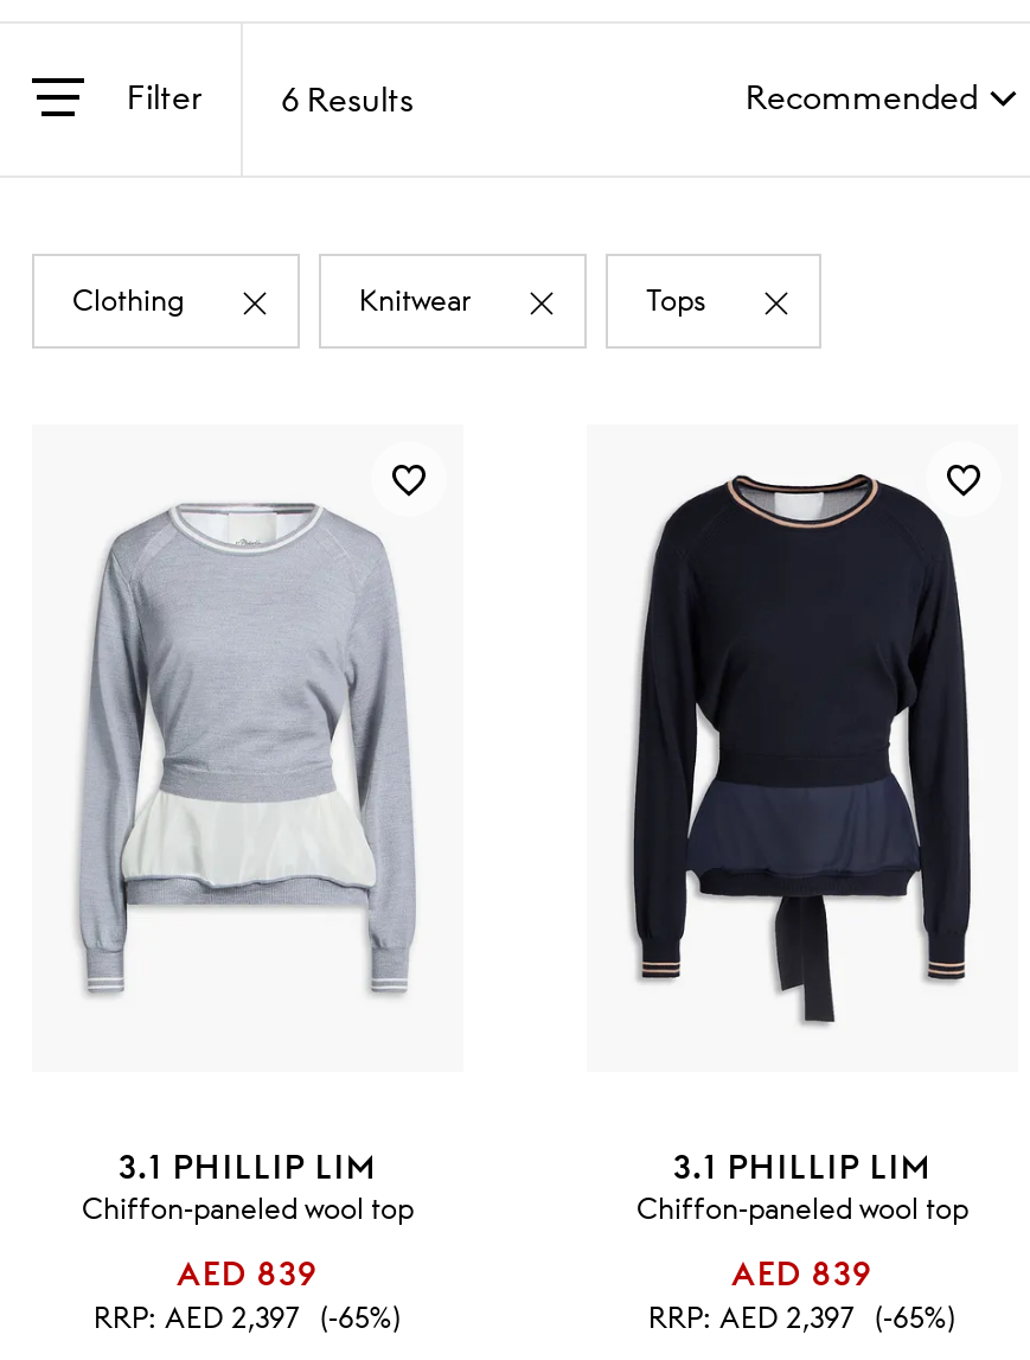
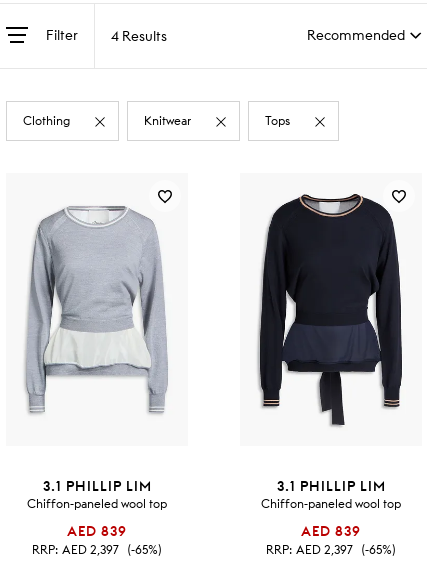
- 6 Results
+ 4 Results
